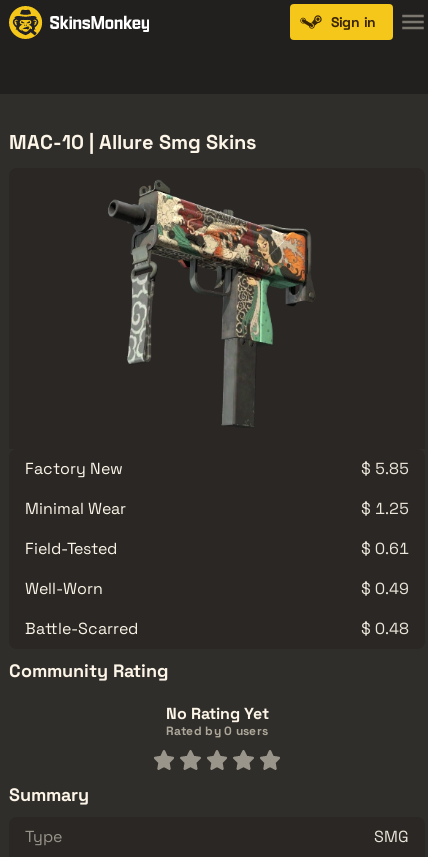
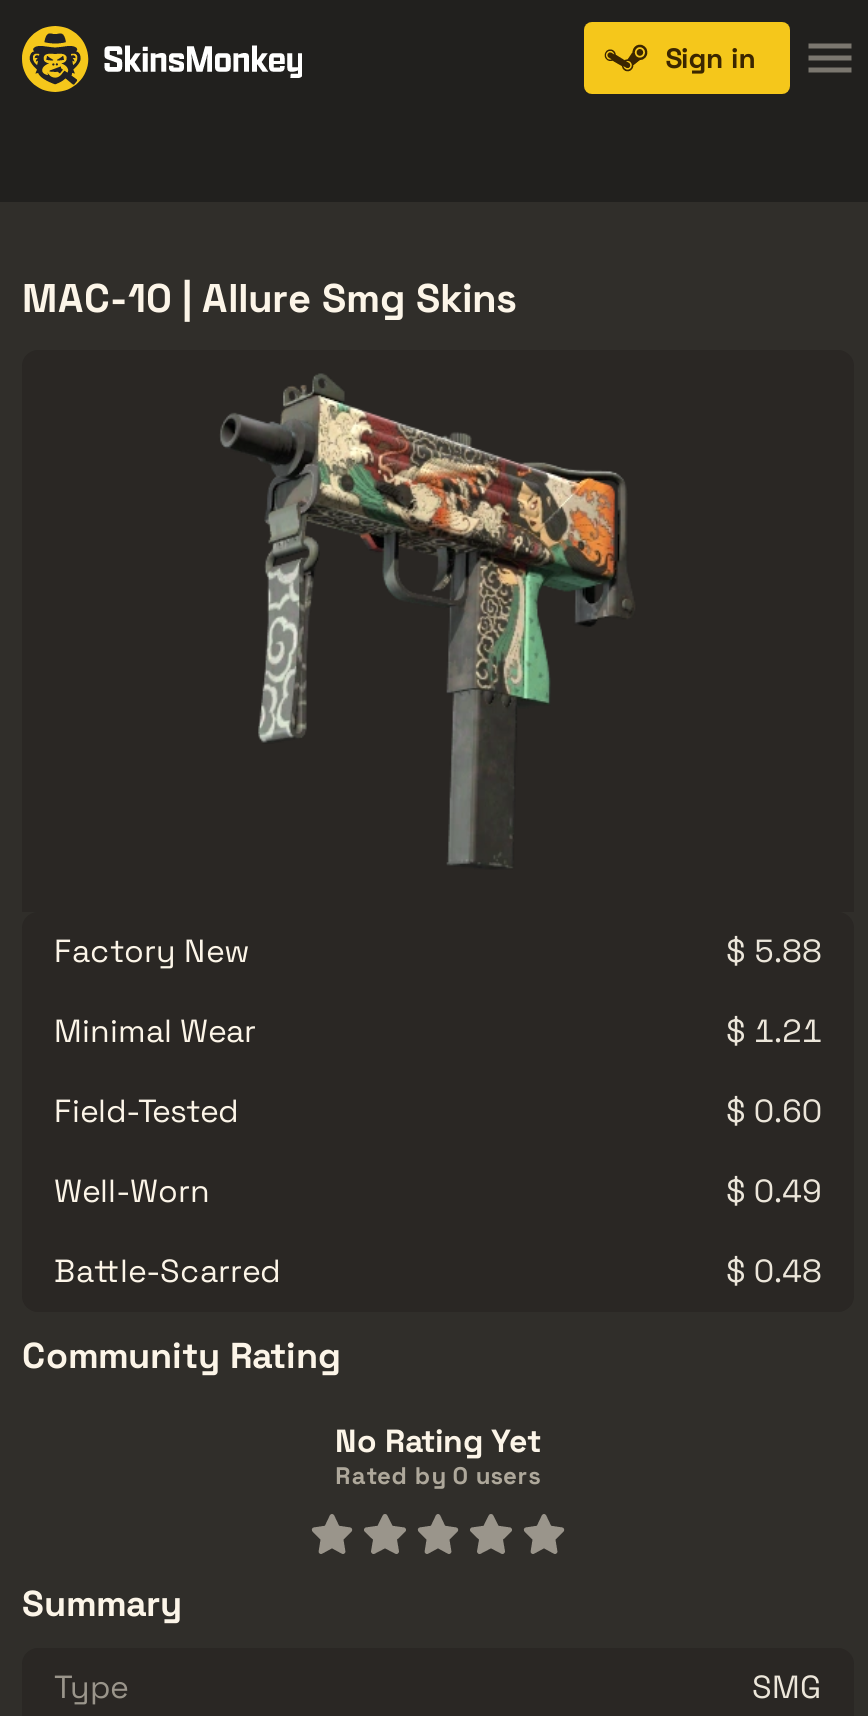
- $ 5.85
+ $ 5.88

- $ 1.25
+ $ 1.21

- $ 0.61
+ $ 0.60
